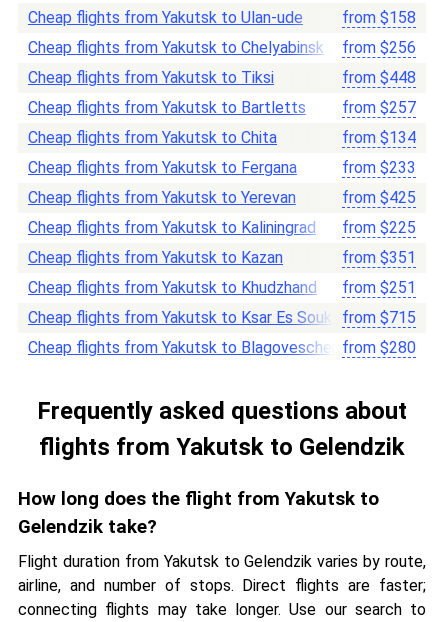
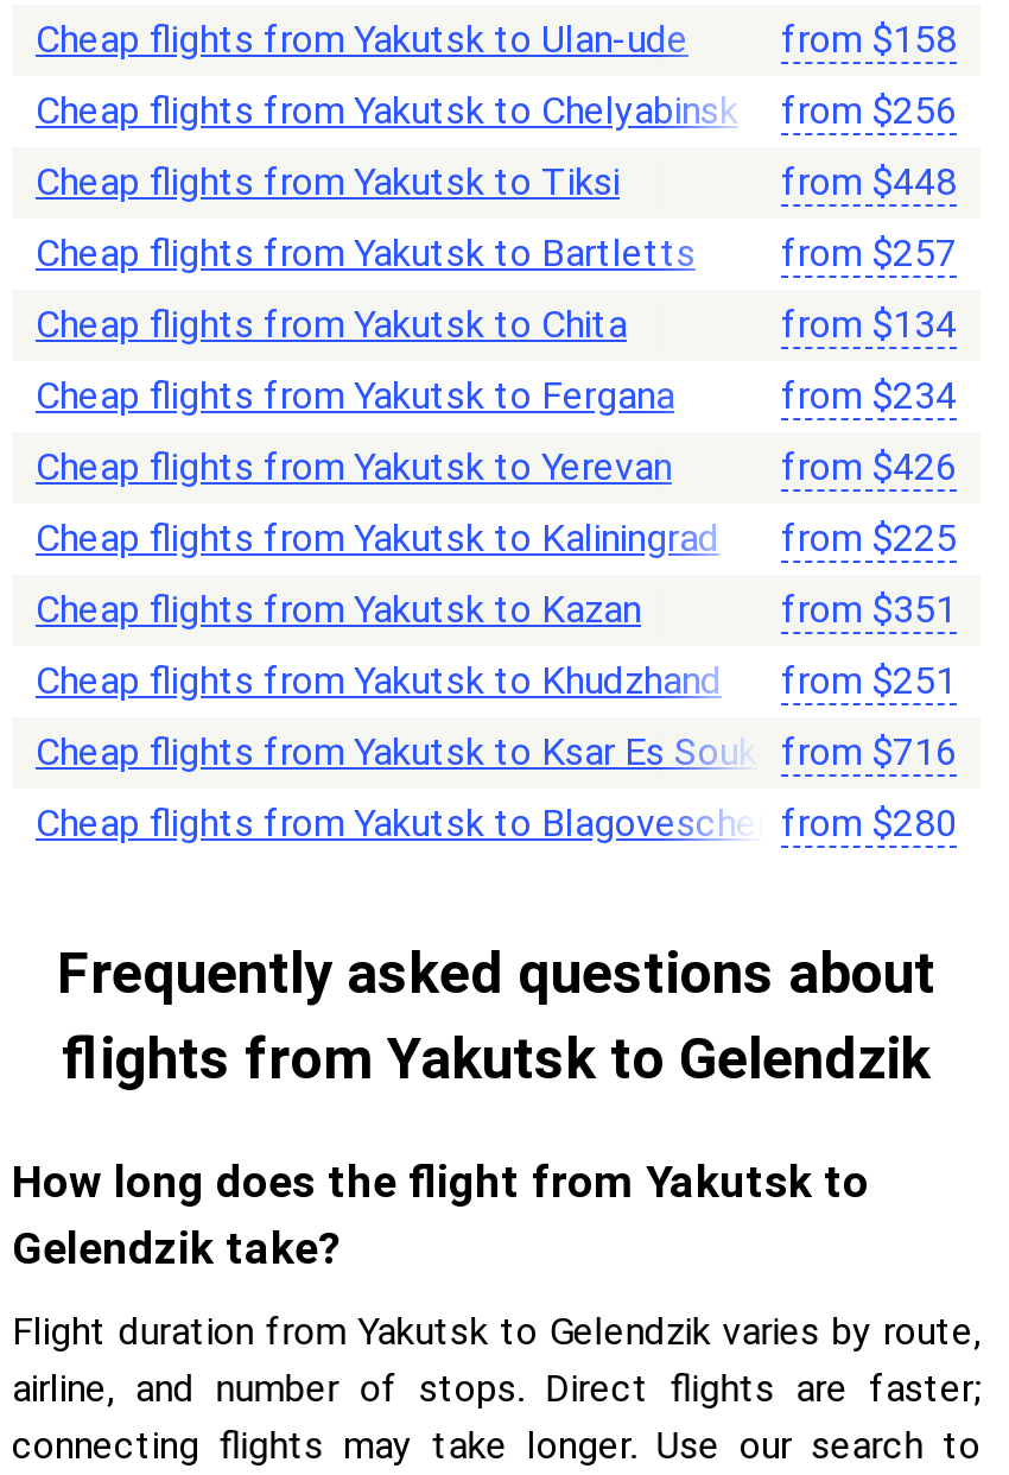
- from $233
+ from $234

- from $425
+ from $426

- Cheap flights from Yakutsk to Ksar Es Souk from $715
+ Cheap flights from Yakutsk to Ksar Es Souk from $716
